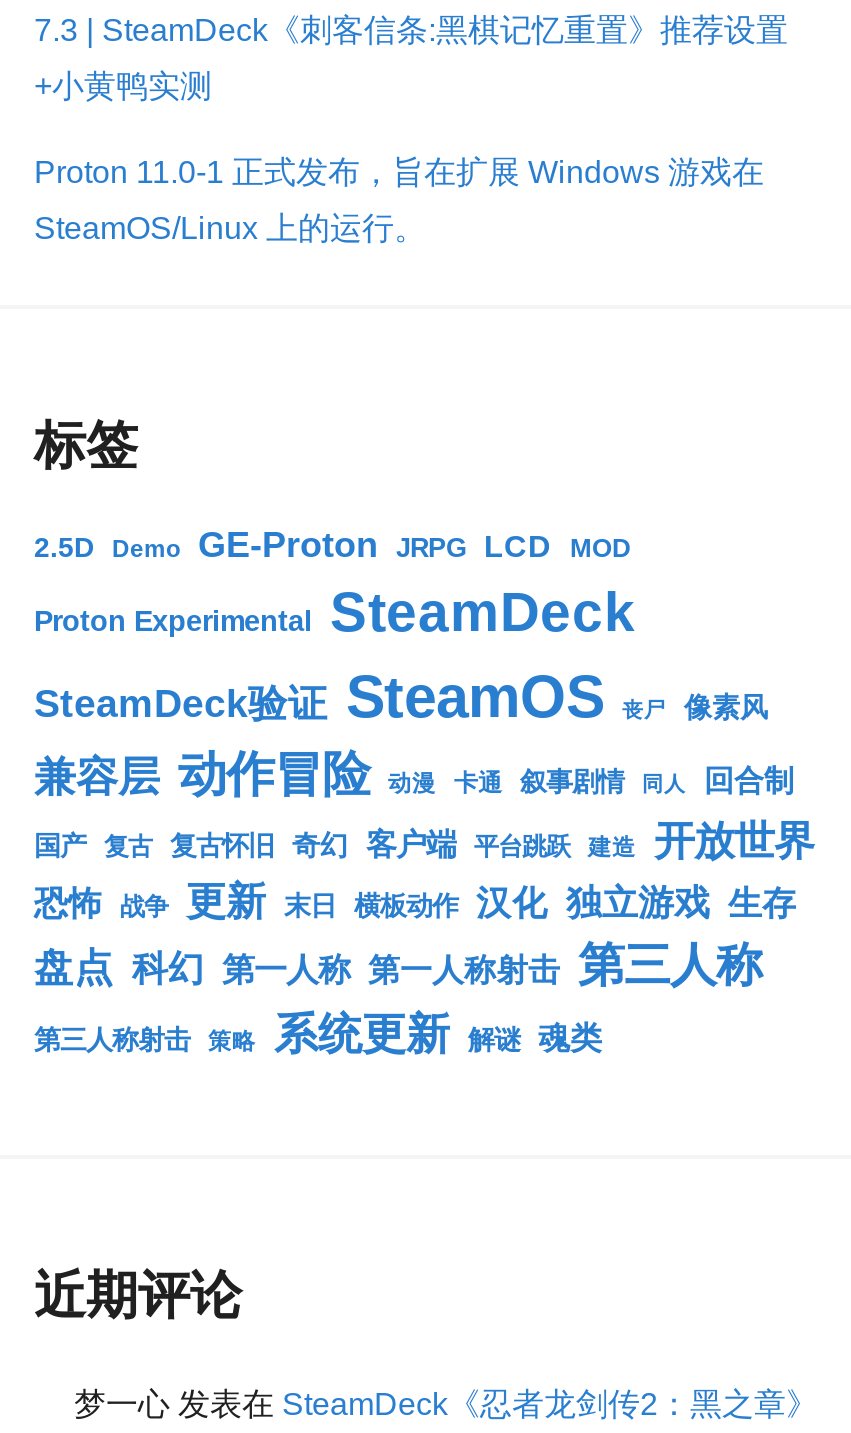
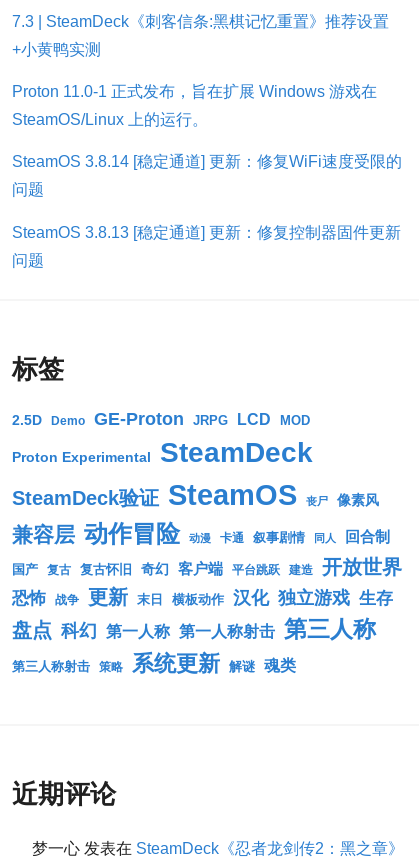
+ SteamOS 3.8.14 [稳定通道] 更新：修复WiFi速度受限的
+ 问题
+ SteamOS 3.8.13 [稳定通道] 更新：修复控制器固件更新
+ 问题
